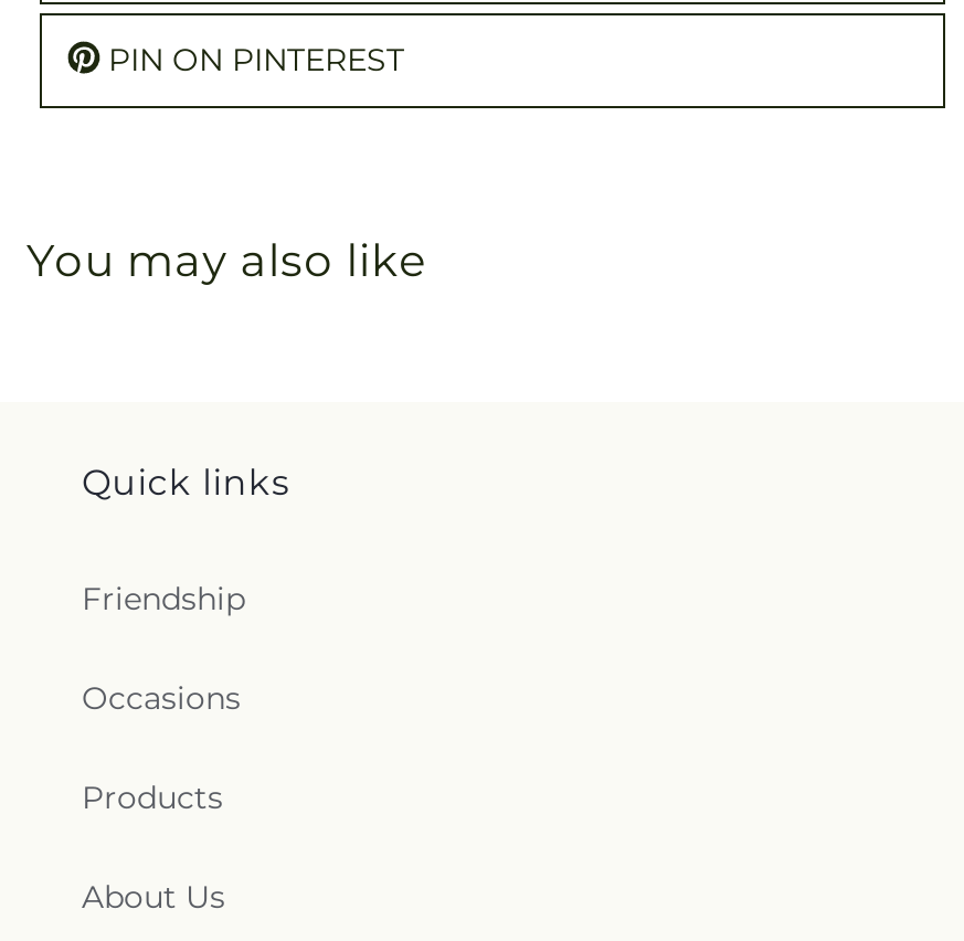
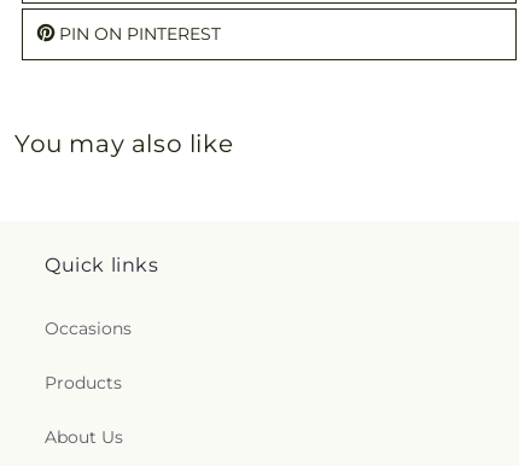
- Friendship
